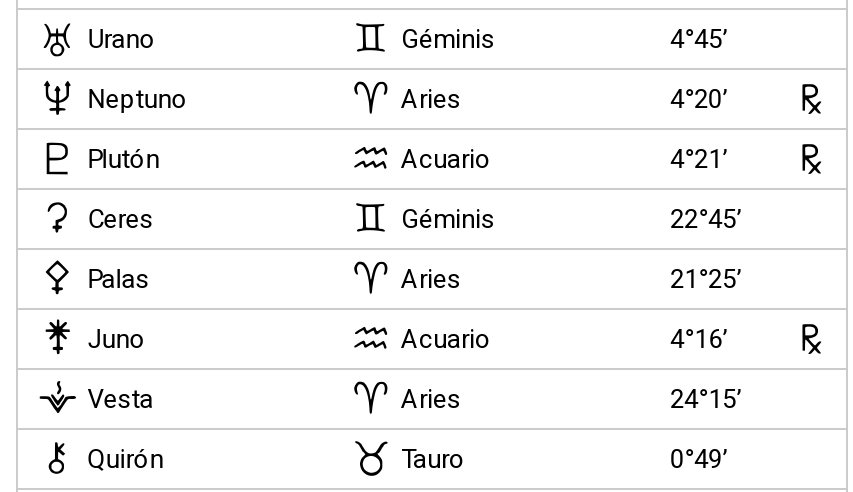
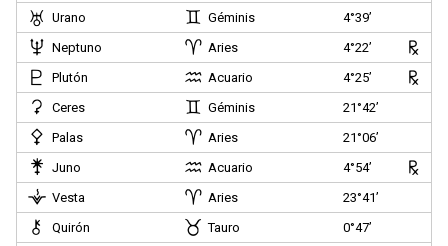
- 4°45’
+ 4°39’

- 4°20’
+ 4°22’

- 4°21’
+ 4°25’

- 22°45’
+ 21°42’

- 21°25’
+ 21°06’

- 4°16’
+ 4°54’

- 24°15’
+ 23°41’

- 0°49’
+ 0°47’
